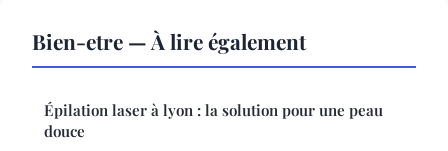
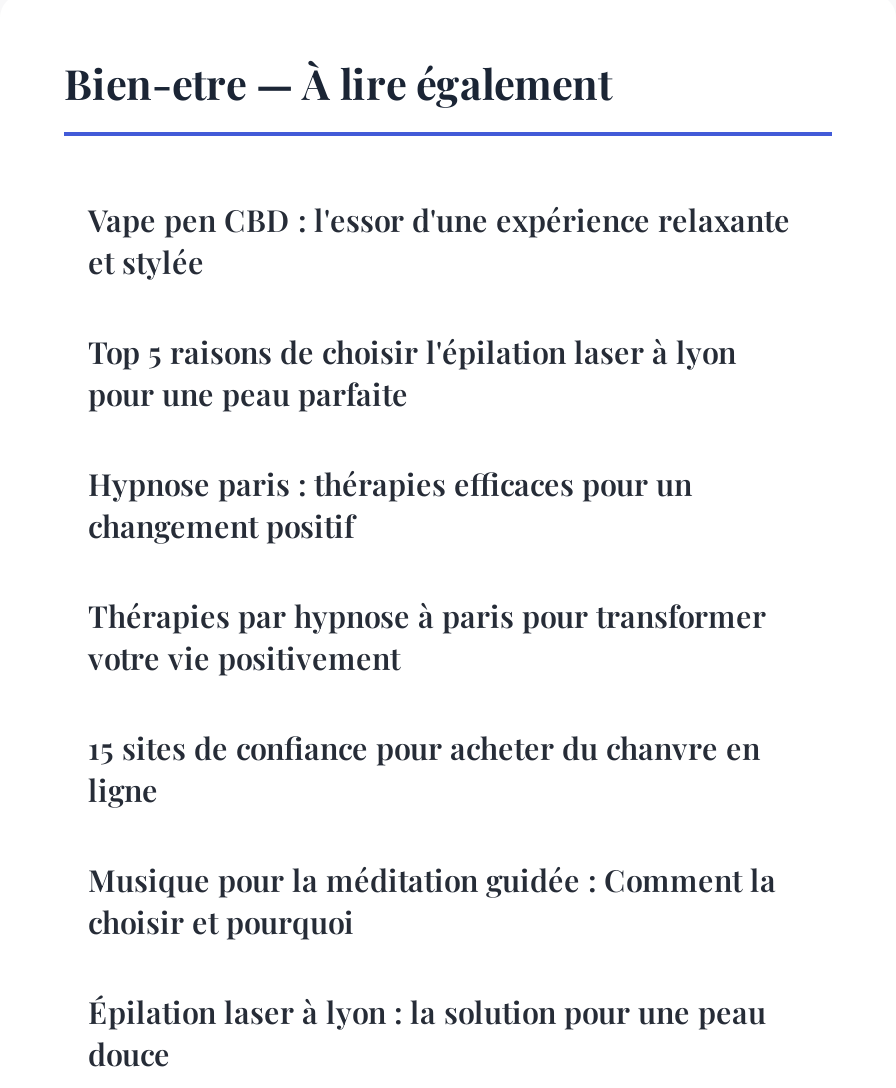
+ Vape pen CBD : l'essor d'une expérience relaxante
+ et stylée
+ Top 5 raisons de choisir l'épilation laser à lyon
+ pour une peau parfaite
+ Hypnose paris : thérapies efficaces pour un
+ changement positif
+ Thérapies par hypnose à paris pour transformer
+ votre vie positivement
+ 15 sites de confiance pour acheter du chanvre en
+ ligne
+ Musique pour la méditation guidée : Comment la
+ choisir et pourquoi
